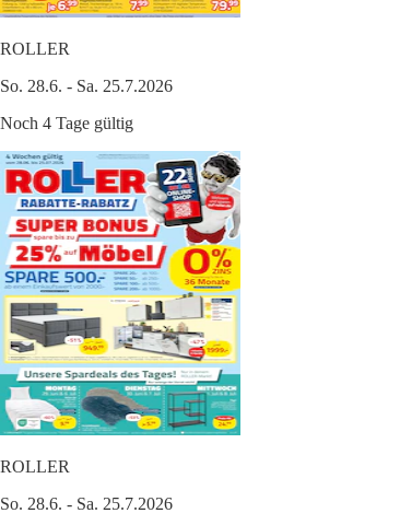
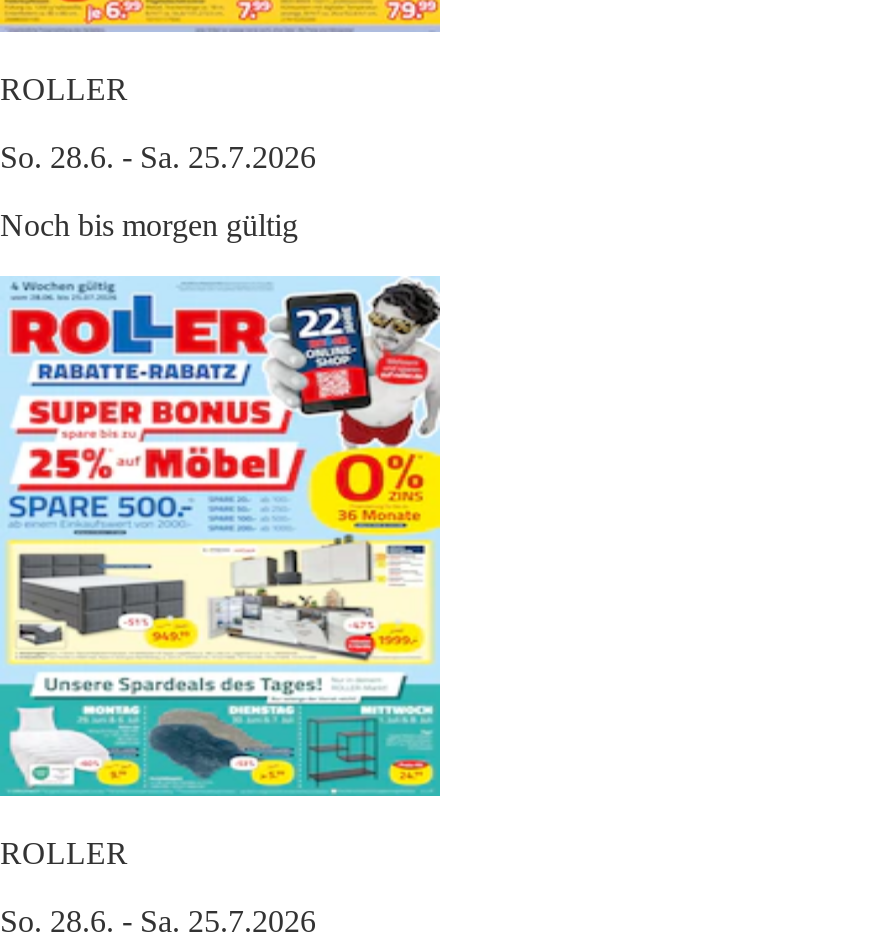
- Noch 4 Tage gültig
+ Noch bis morgen gültig
